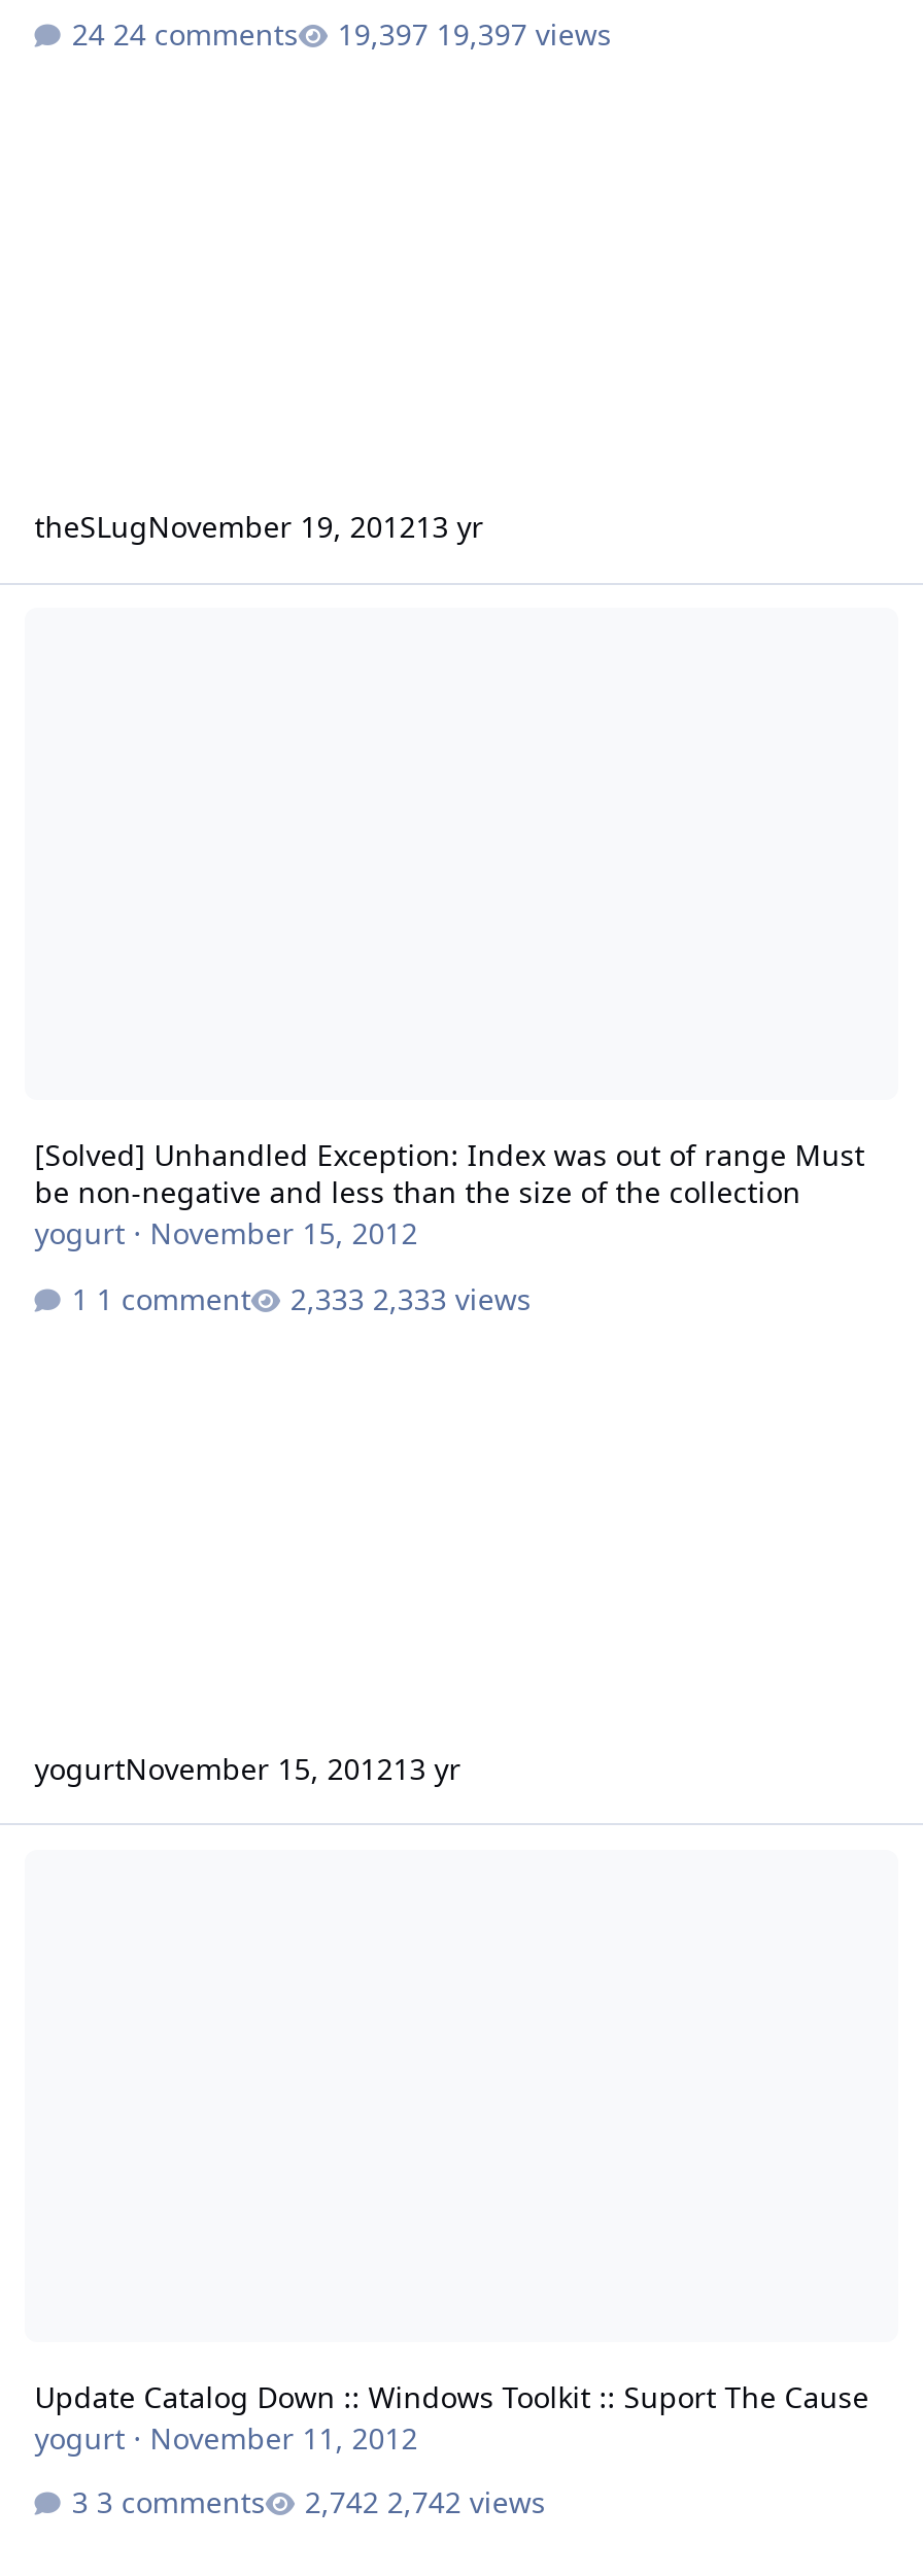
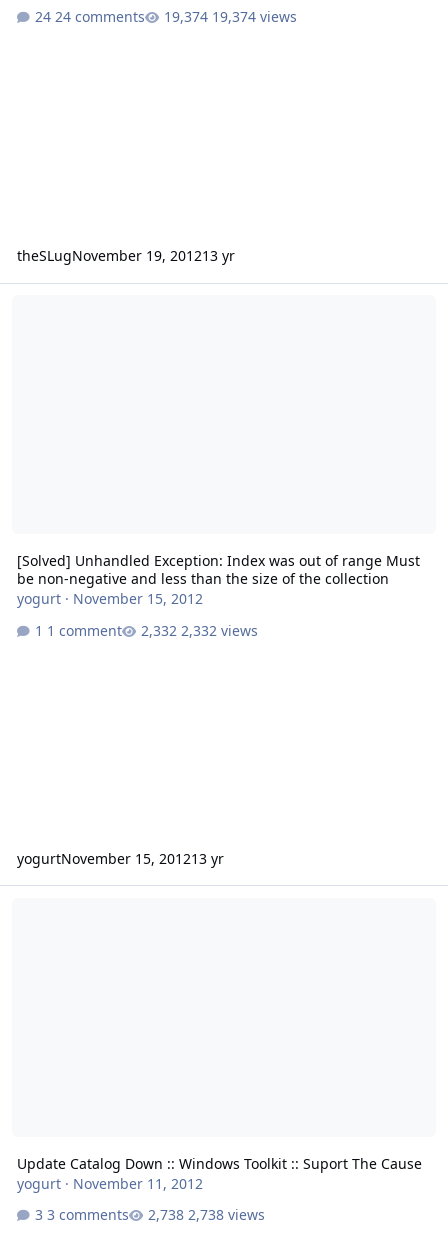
- 19,397 views
+ 19,374 views

- 2,333 views
+ 2,332 views

- 2,742 views
+ 2,738 views
